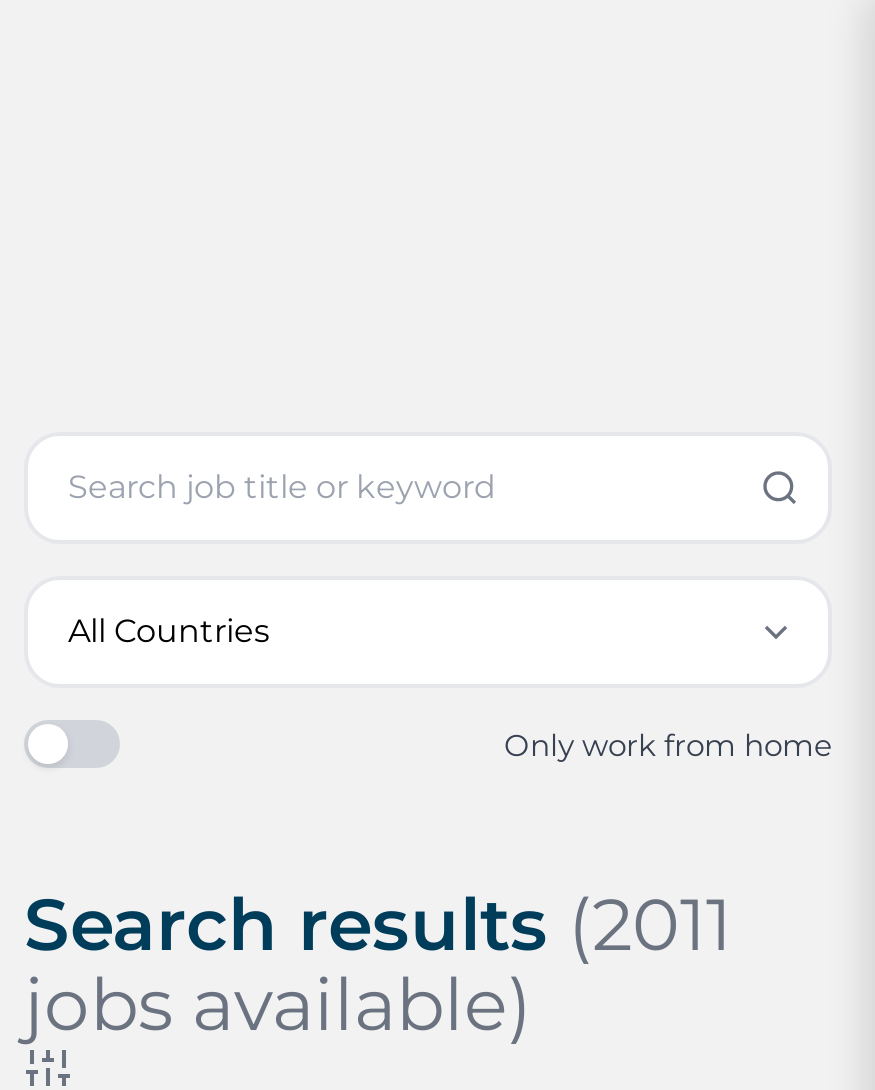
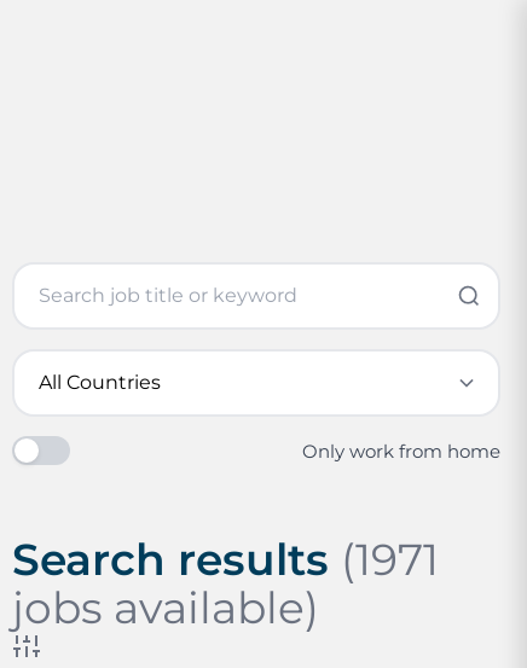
- Search results (2011
+ Search results (1971
